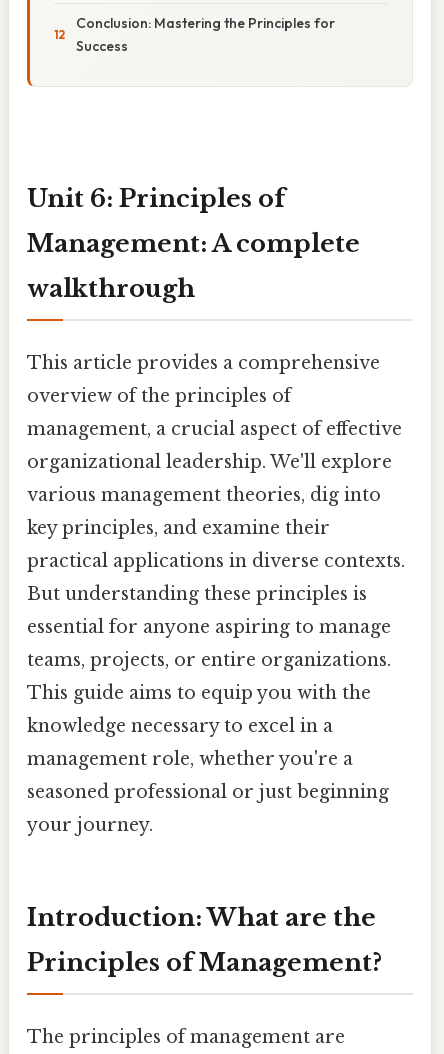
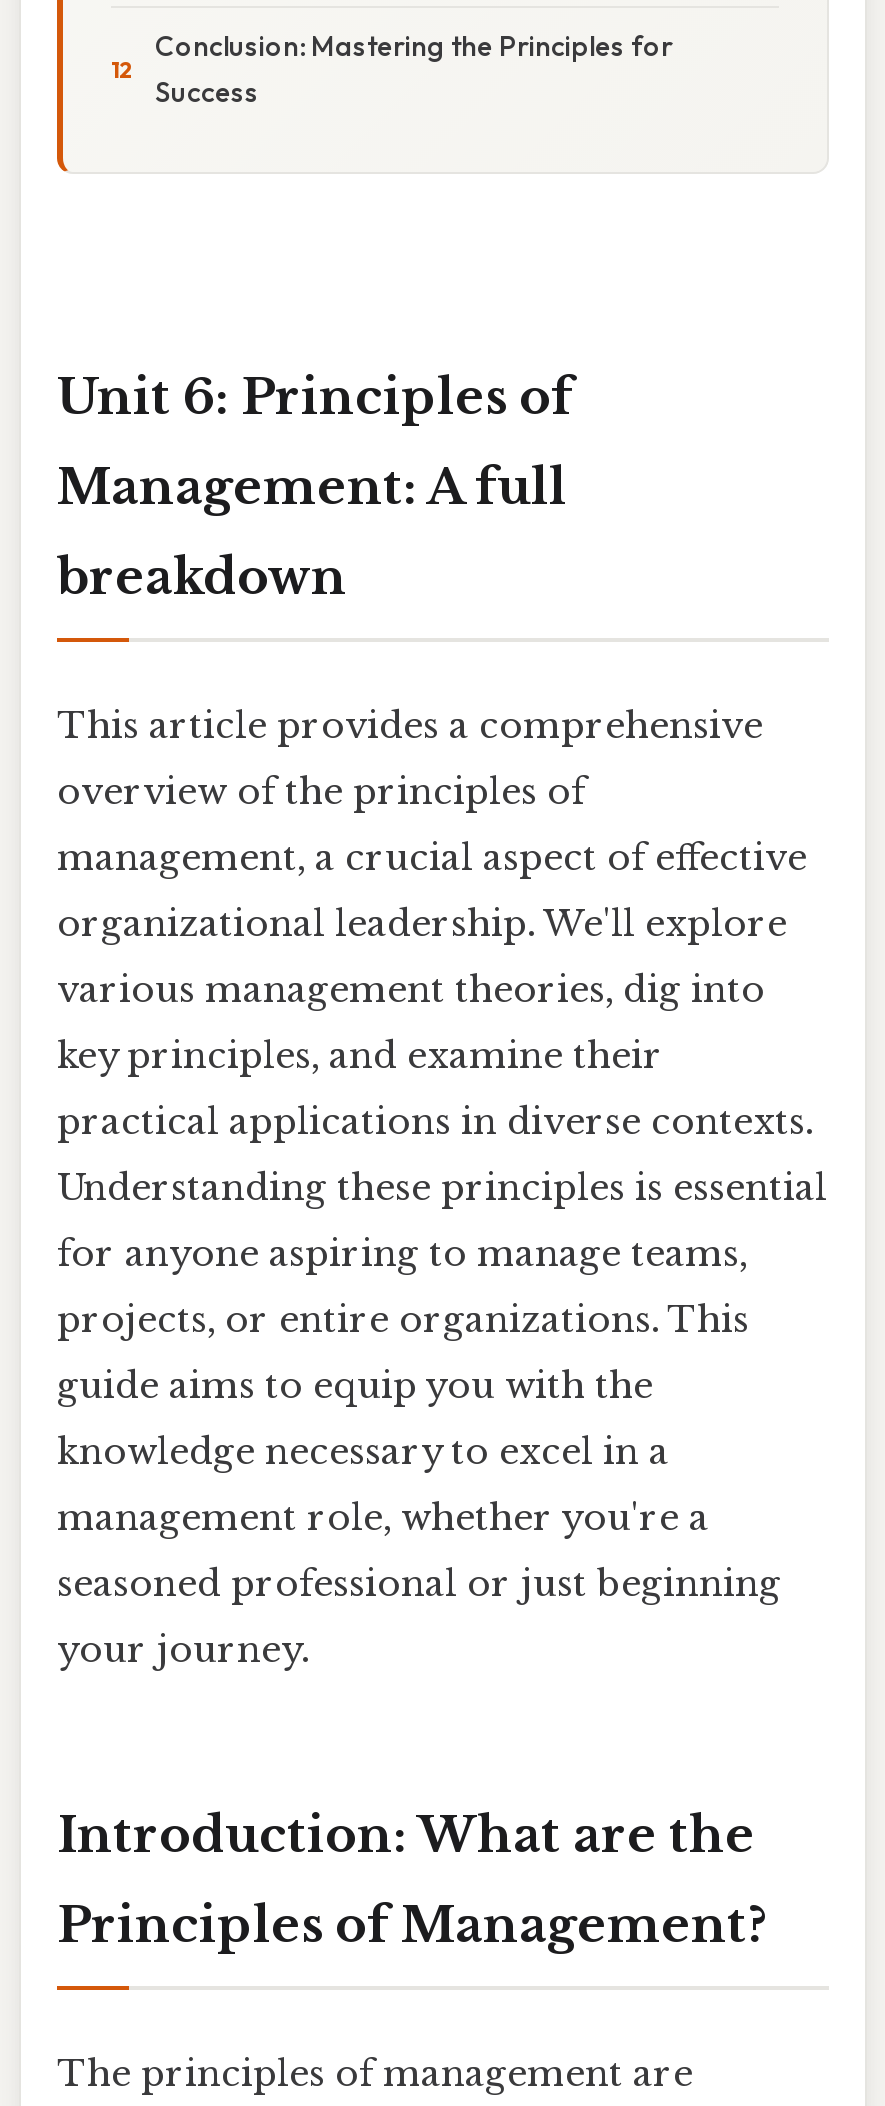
- Management: A complete
+ Management: A full

- walkthrough
+ breakdown

- But understanding these principles is
+ Understanding these principles is essential

- essential for anyone aspiring to manage
+ for anyone aspiring to manage teams,

- teams, projects, or entire organizations.
+ projects, or entire organizations. This

- This guide aims to equip you with the
+ guide aims to equip you with the
